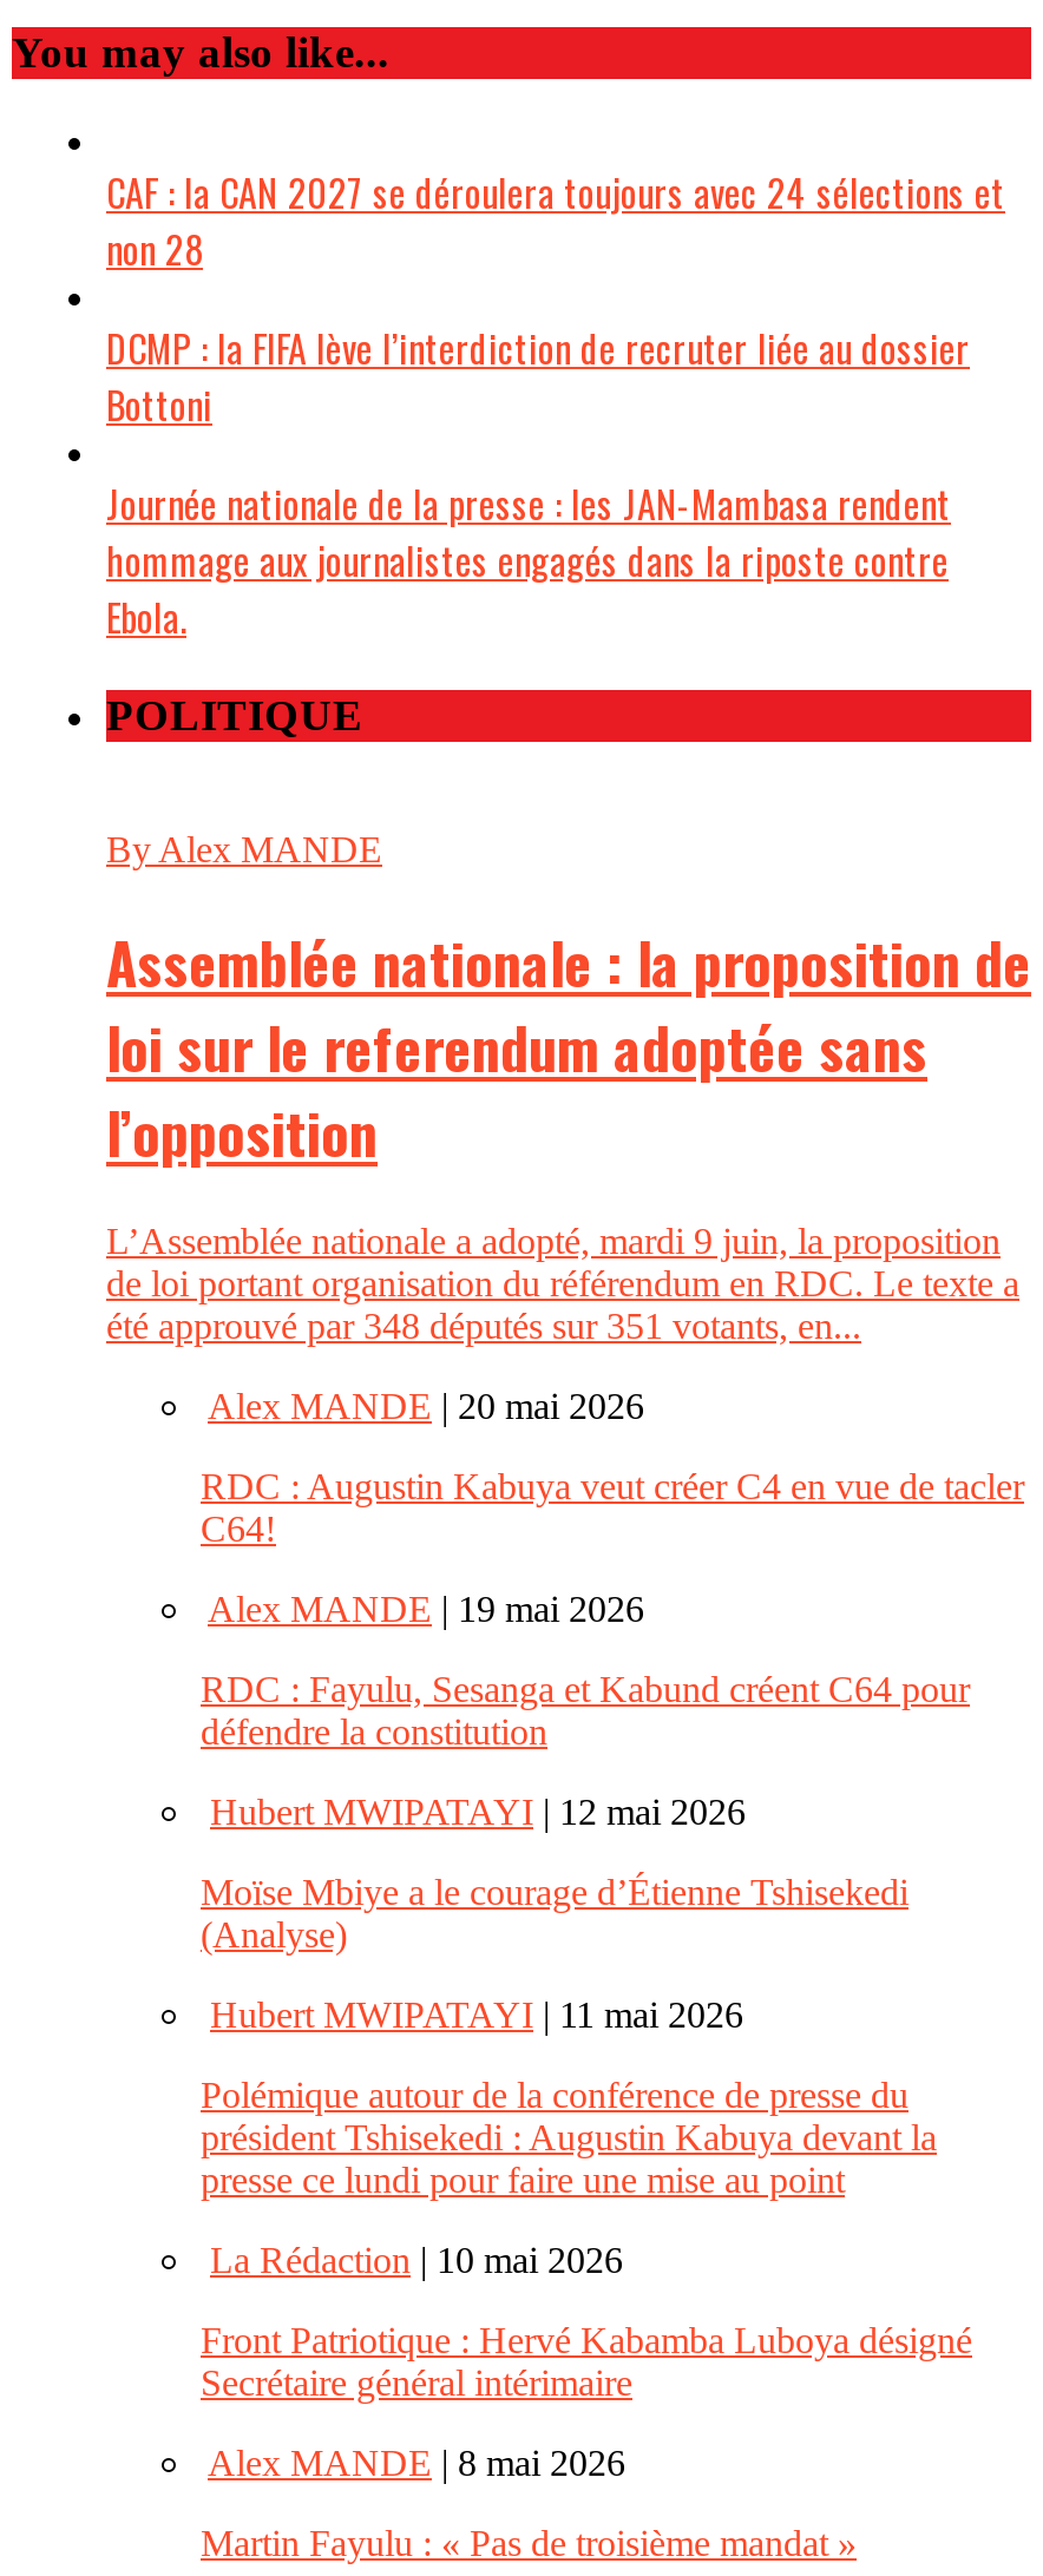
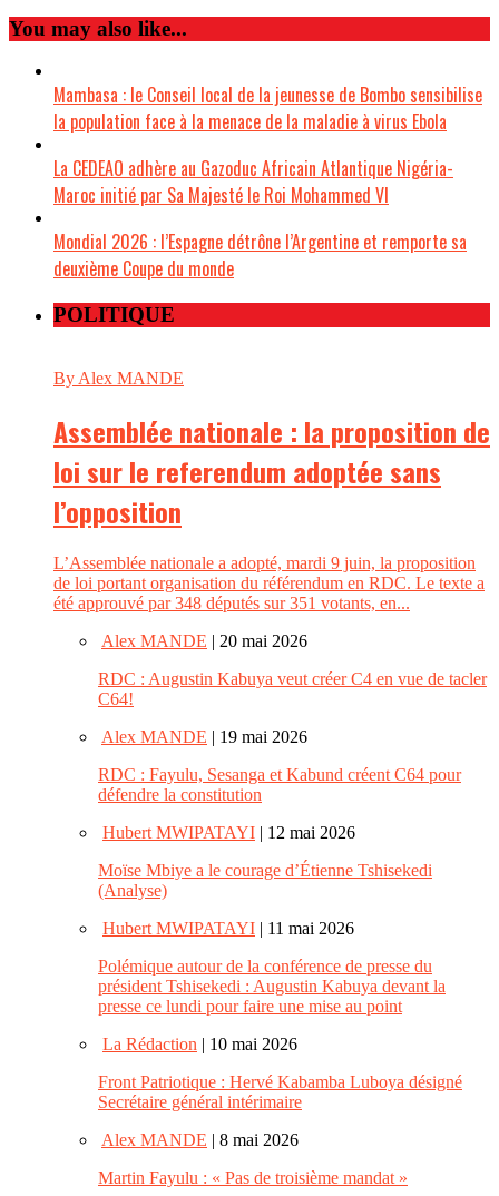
- CAF : la CAN 2027 se déroulera toujours avec 24 sélections et
- non 28
+ Mambasa : le Conseil local de la jeunesse de Bombo sensibilise
+ la population face à la menace de la maladie à virus Ebola

- DCMP : la FIFA lève l’interdiction de recruter liée au dossier
- Bottoni
+ La CEDEAO adhère au Gazoduc Africain Atlantique Nigéria-
+ Maroc initié par Sa Majesté le Roi Mohammed VI

- Journée nationale de la presse : les JAN-Mambasa rendent
- hommage aux journalistes engagés dans la riposte contre
- Ebola.
+ Mondial 2026 : l’Espagne détrône l’Argentine et remporte sa
+ deuxième Coupe du monde
